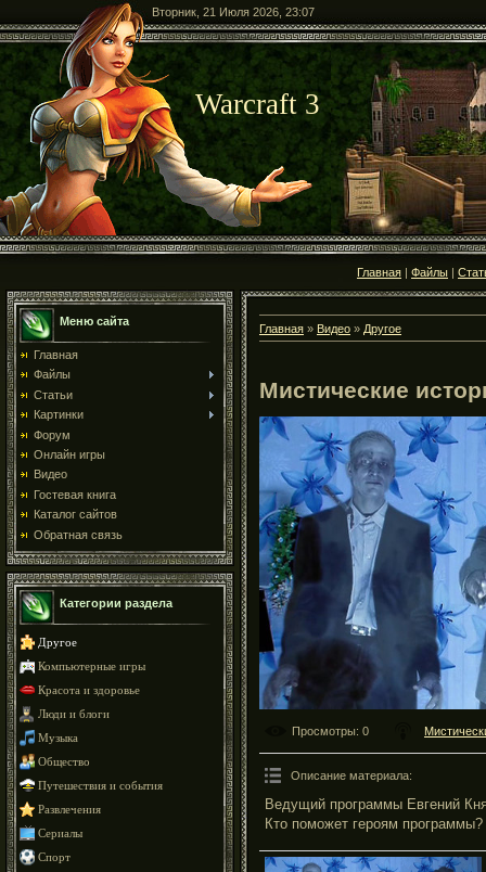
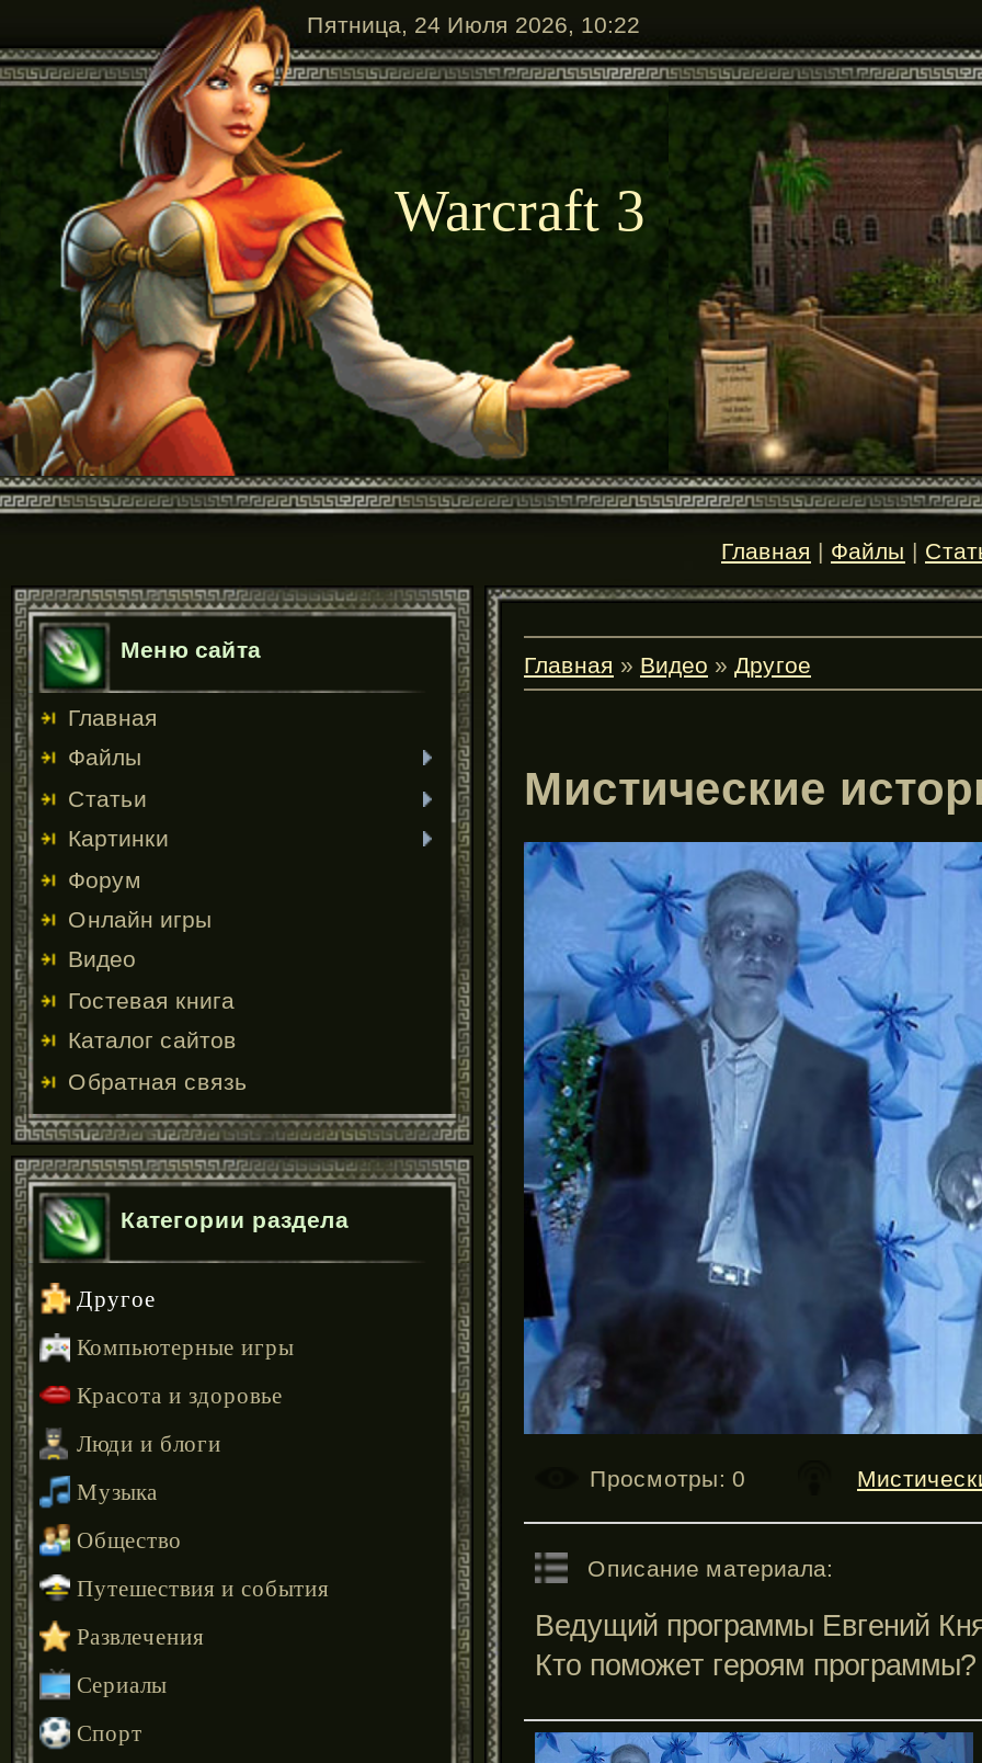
- Вторник, 21 Июля 2026, 23:07
+ Пятница, 24 Июля 2026, 10:22
